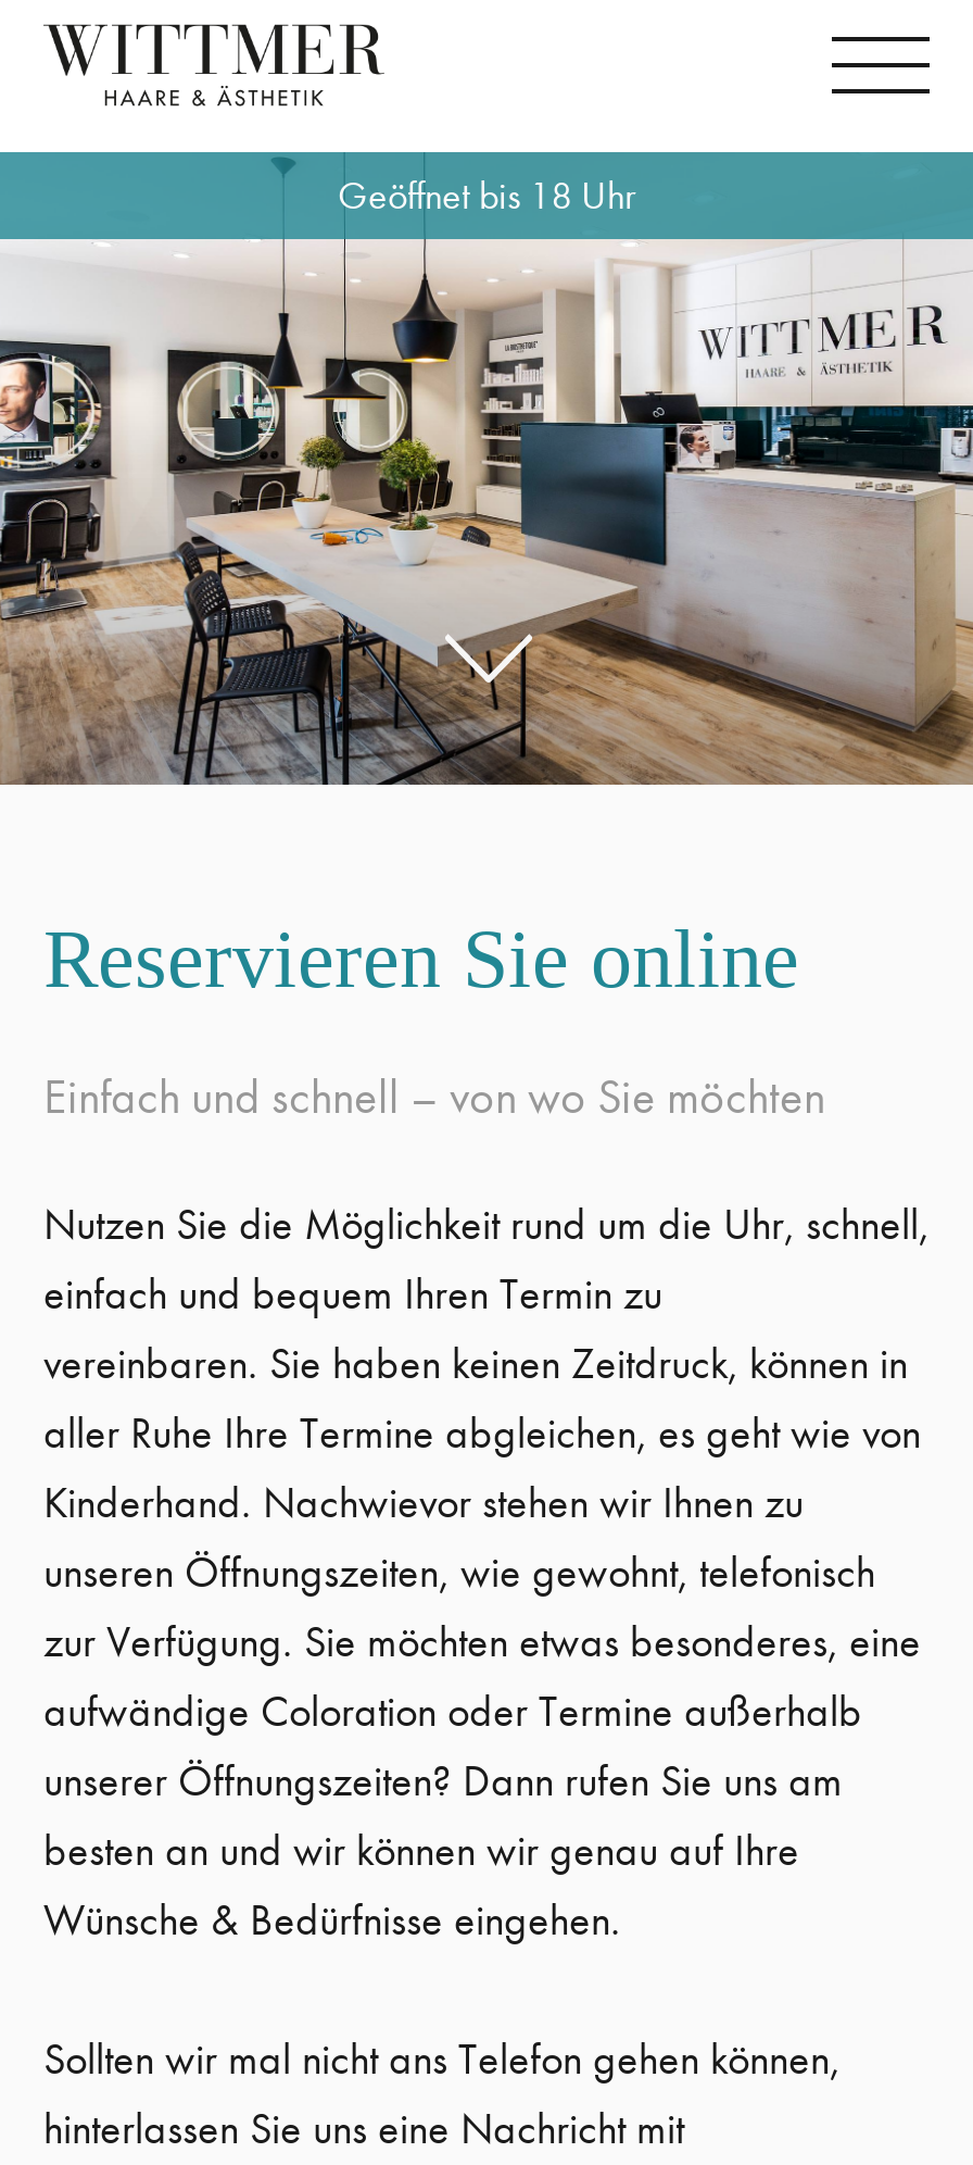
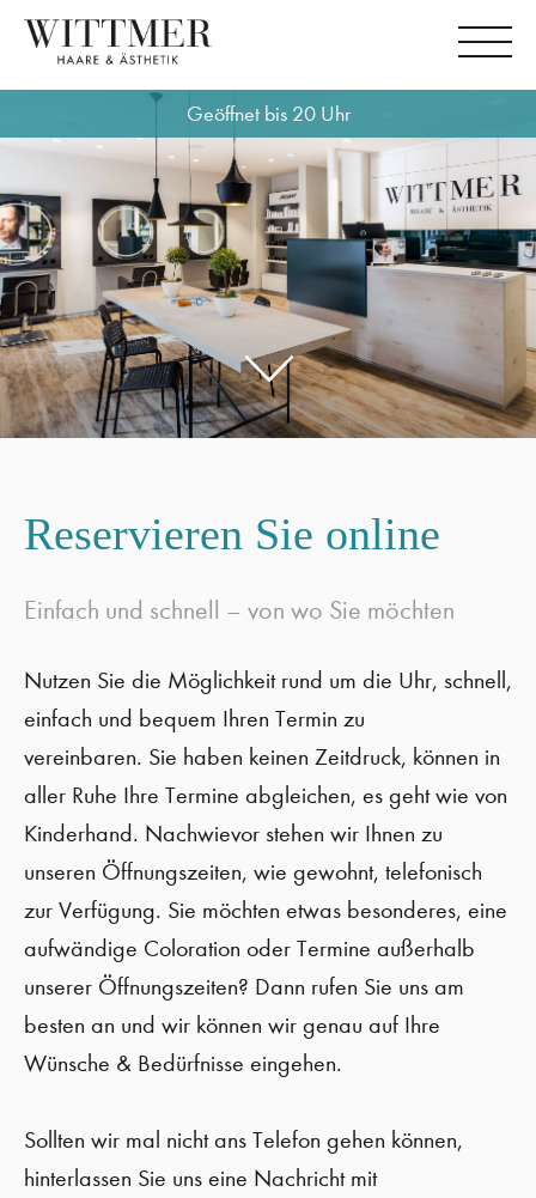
- Geöffnet bis 18 Uhr
+ Geöffnet bis 20 Uhr
